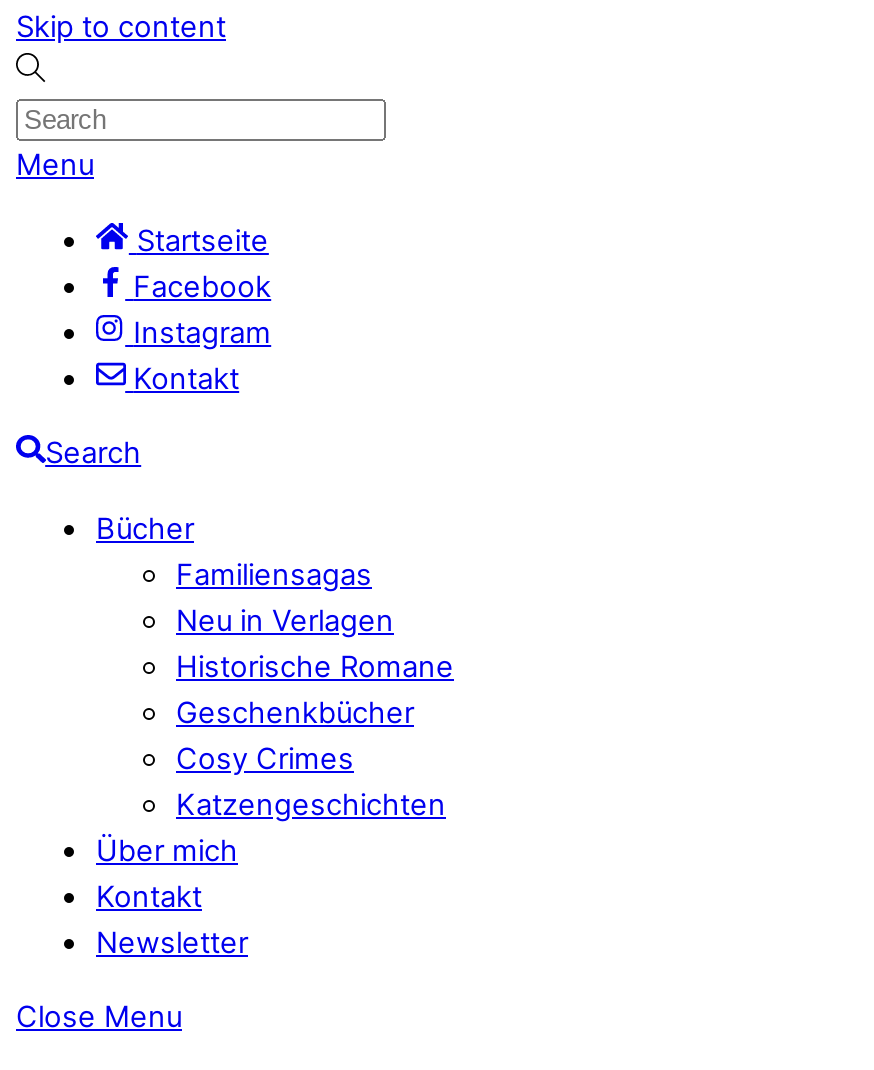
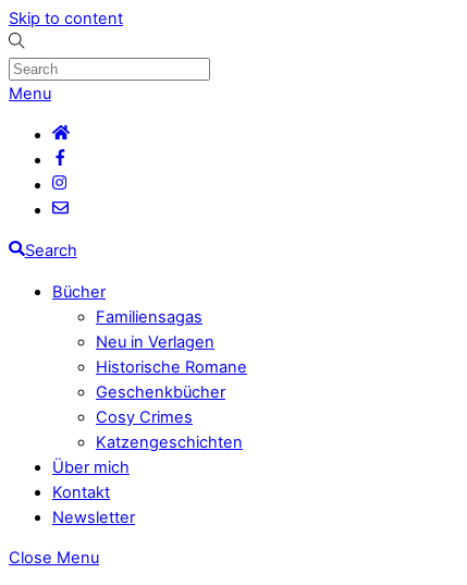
- Startseite
- Facebook
- Instagram
- Kontakt
